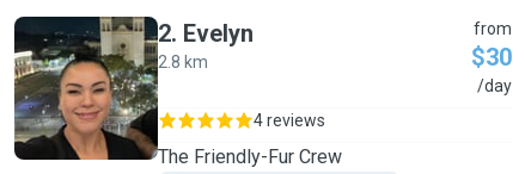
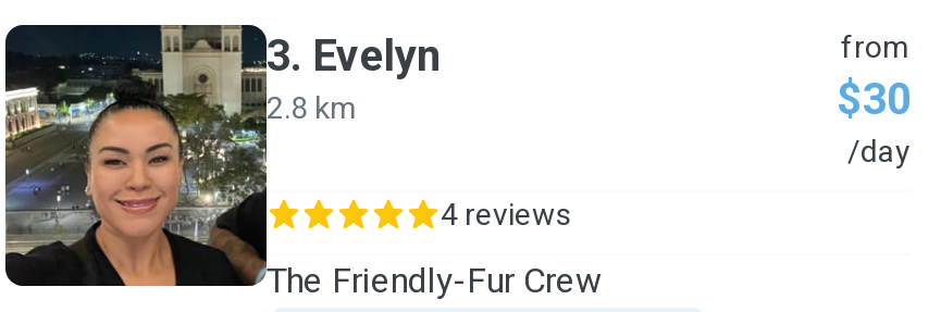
- 2. Evelyn
+ 3. Evelyn
